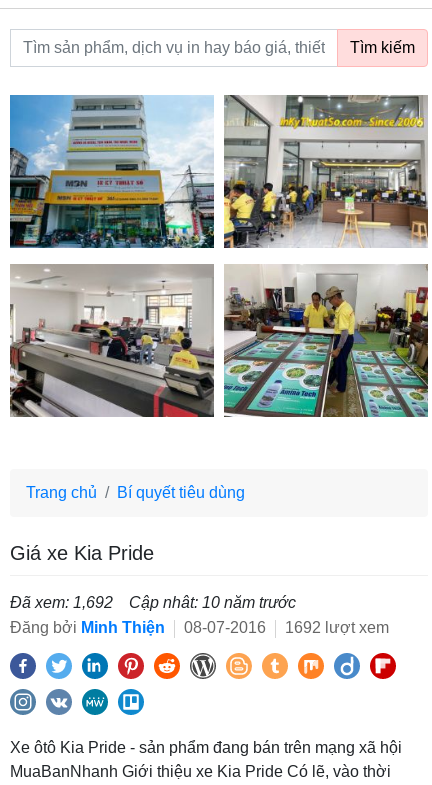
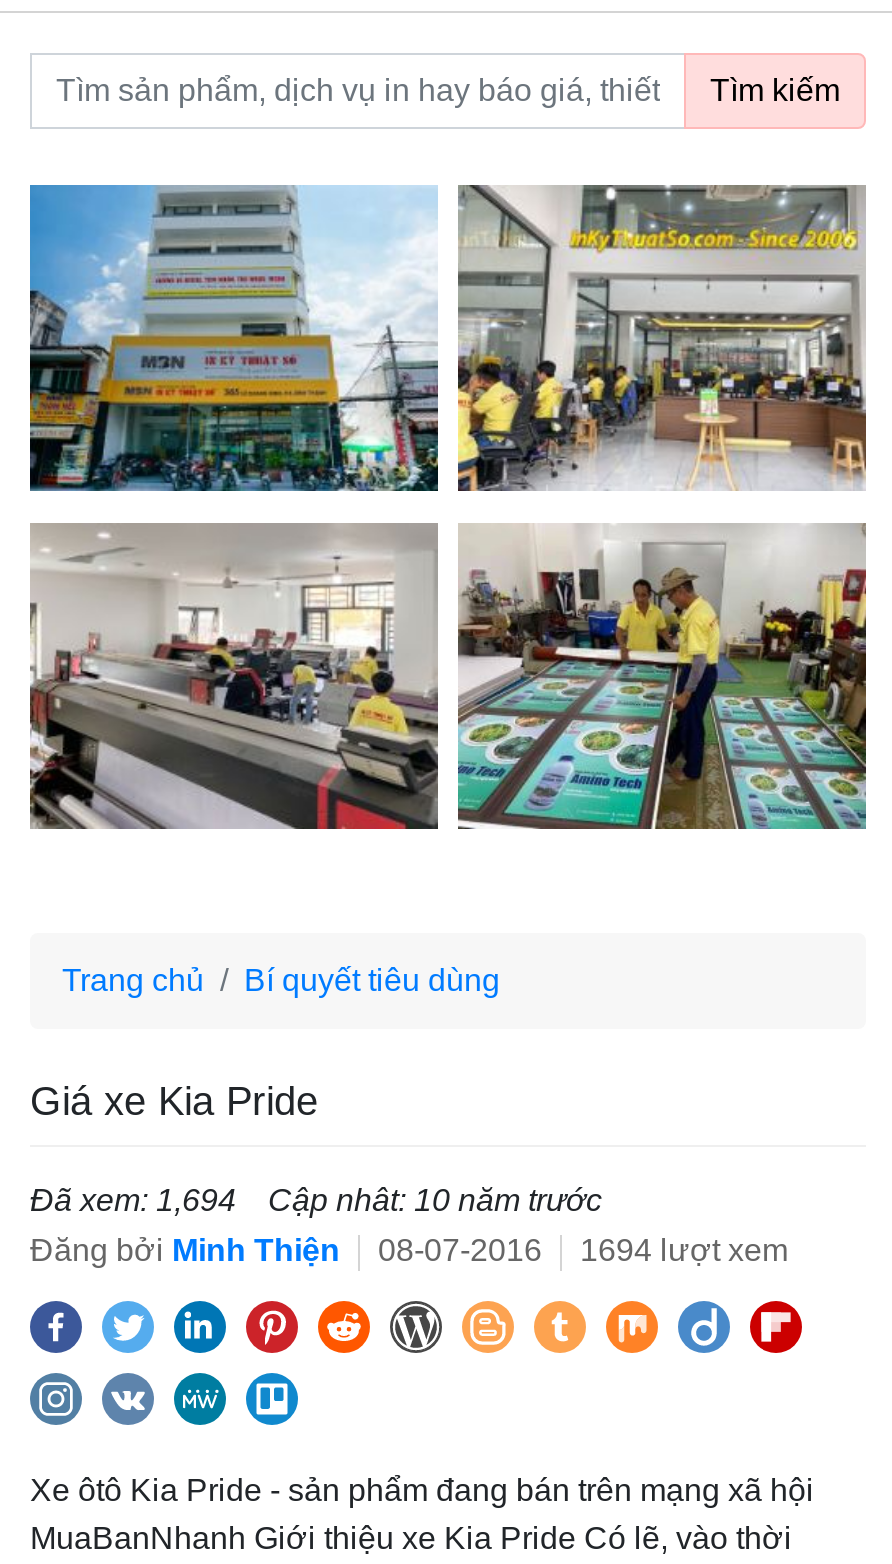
- Đã xem: 1,692 Cập nhât: 10 năm trước
+ Đã xem: 1,694 Cập nhât: 10 năm trước

- Đăng bởi Minh Thiện 08-07-2016 1692 lượt xem
+ Đăng bởi Minh Thiện 08-07-2016 1694 lượt xem
